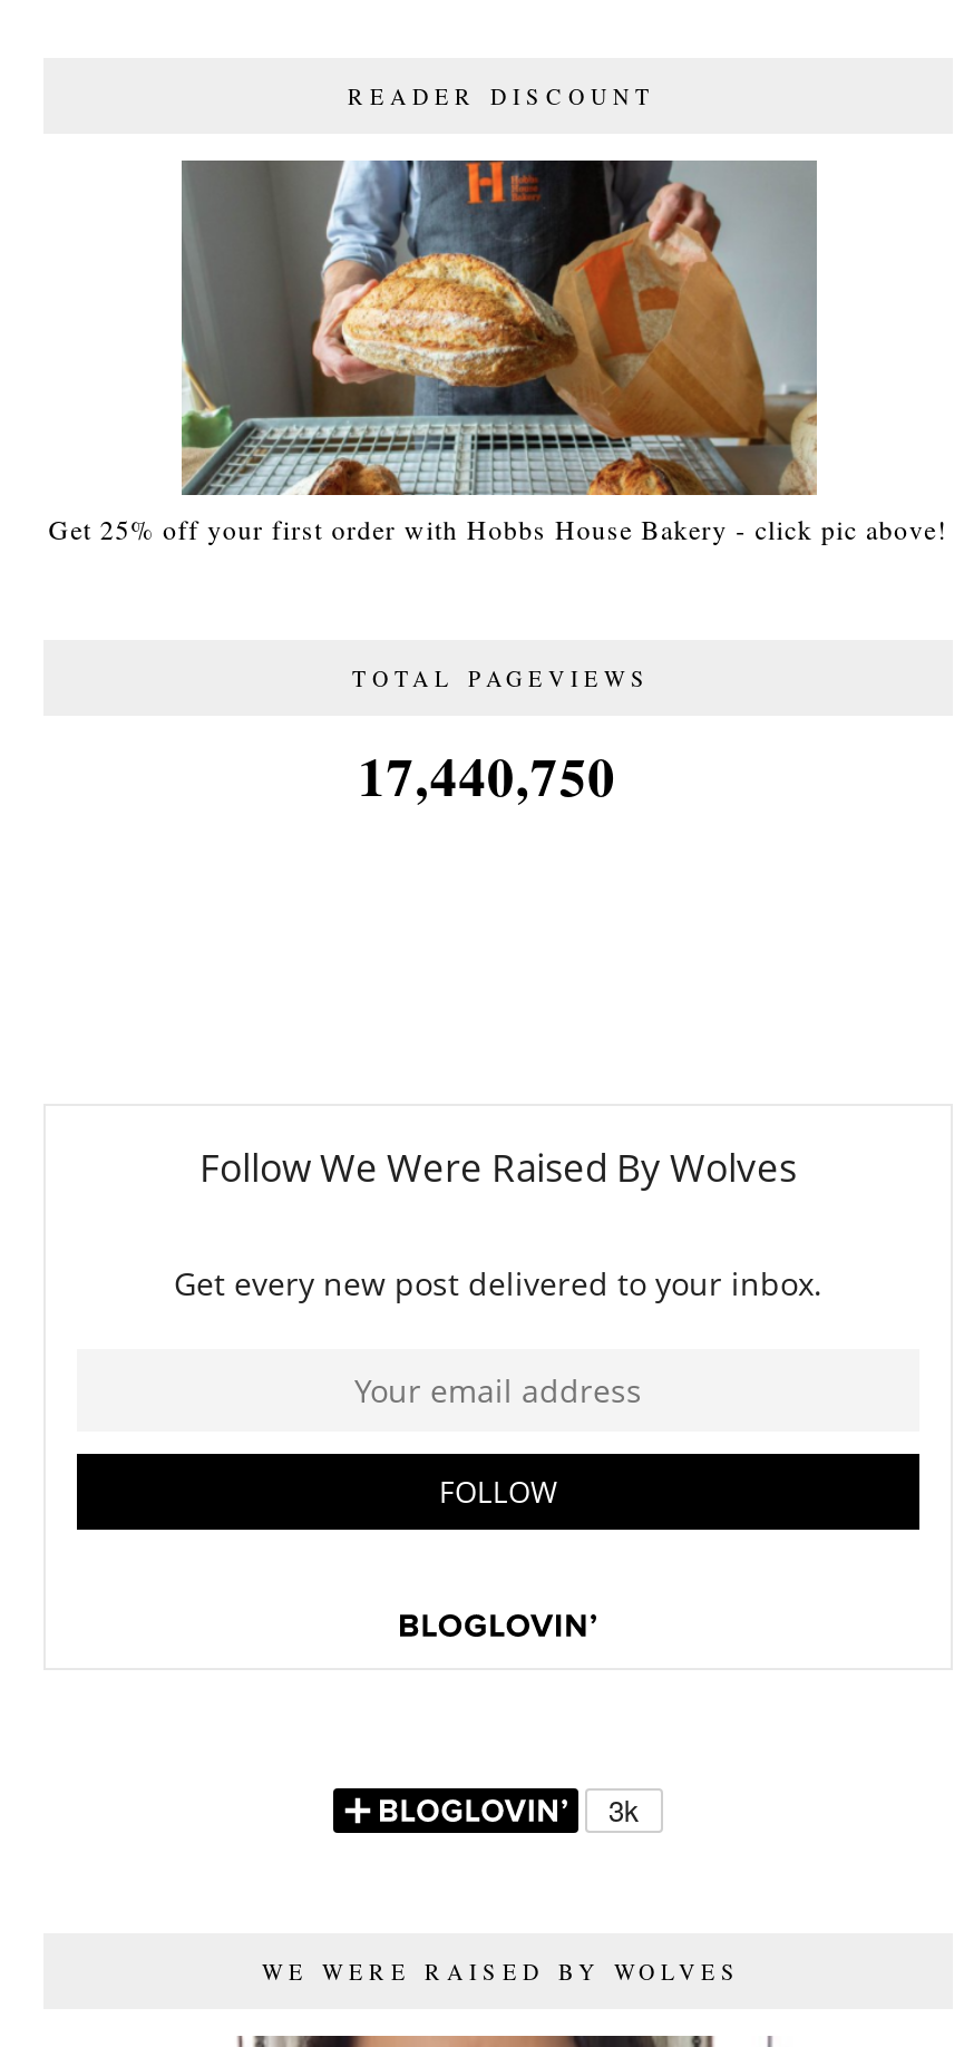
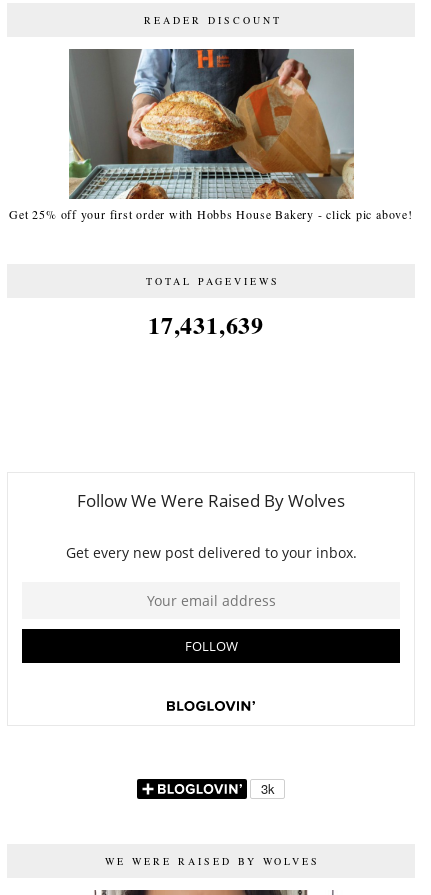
- 17,440,750
+ 17,431,639
